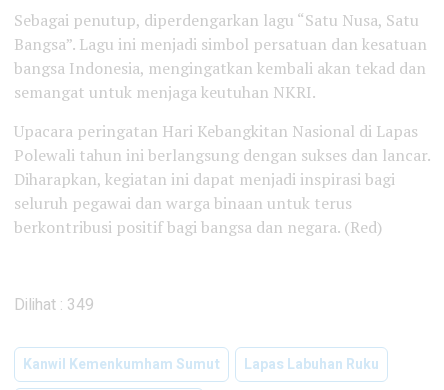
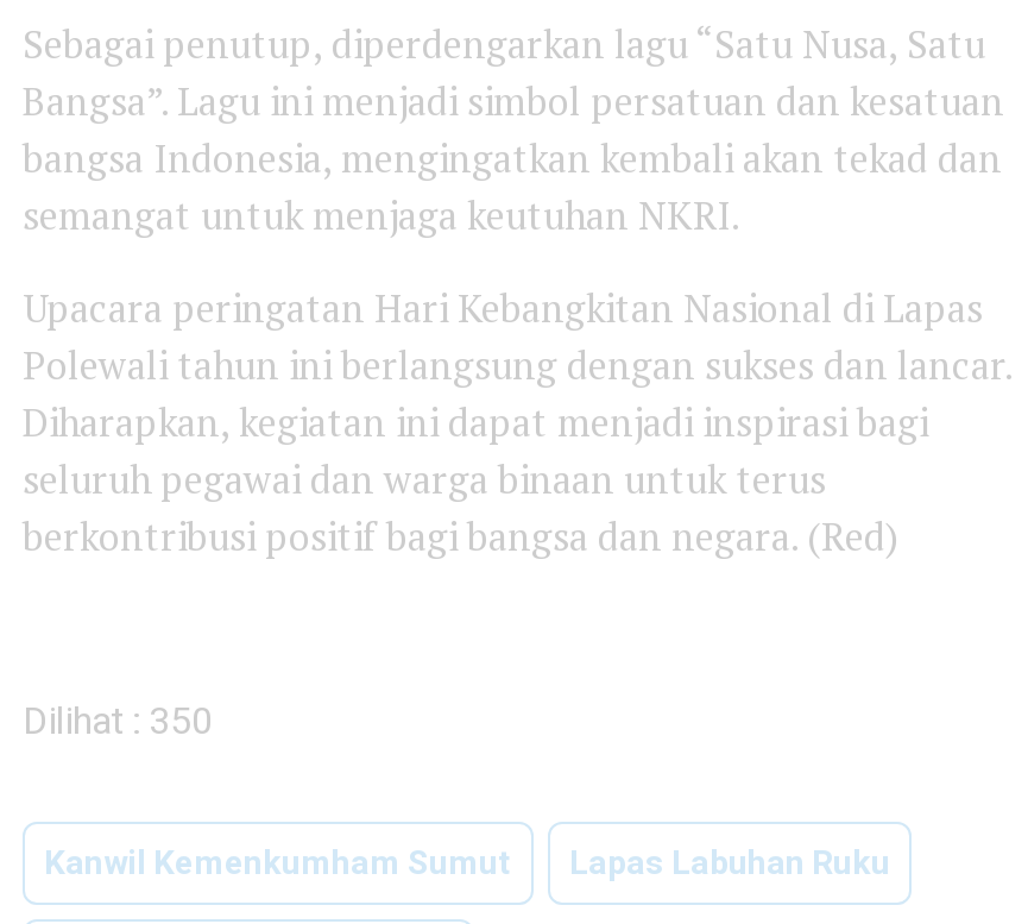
- Dilihat : 349
+ Dilihat : 350
